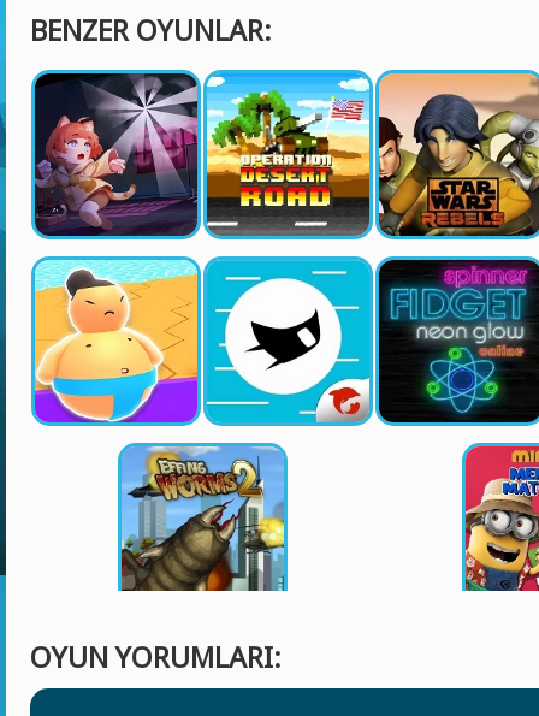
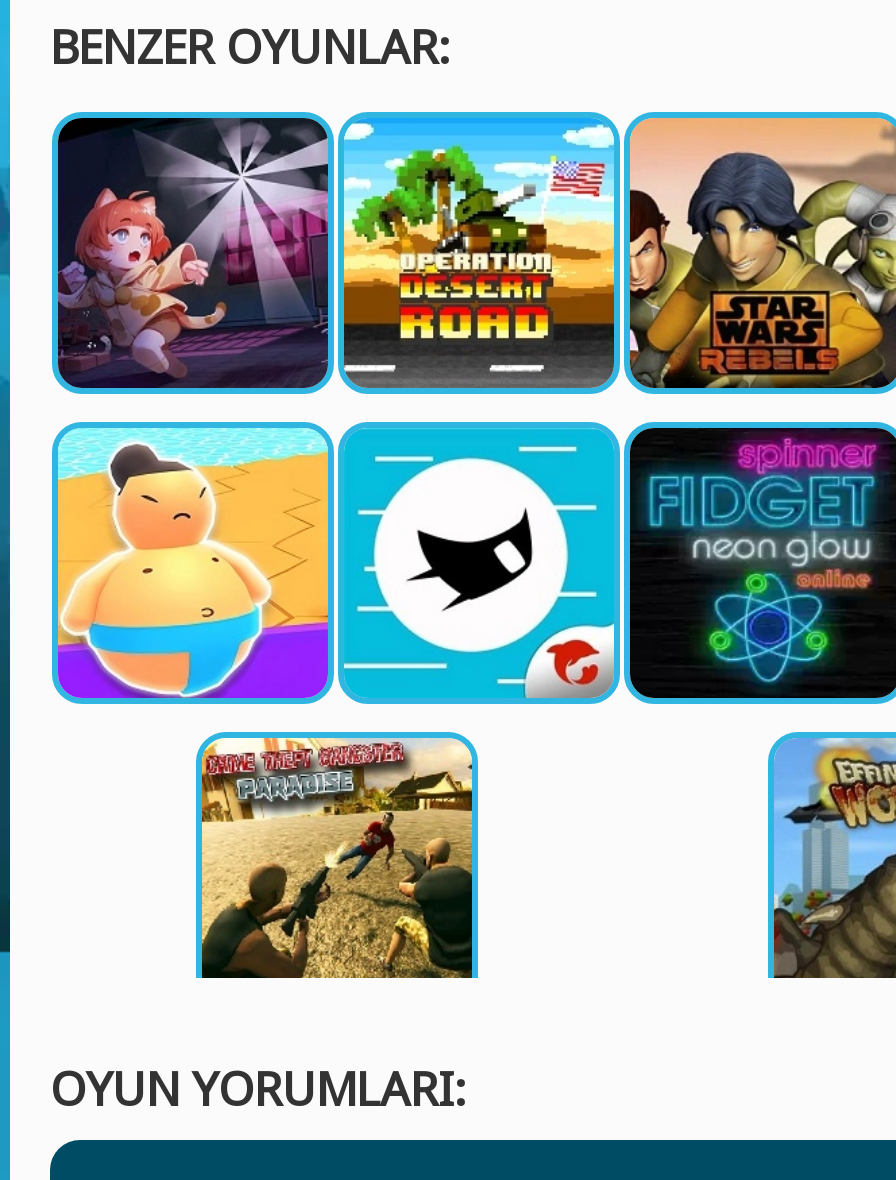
- [image]
+ [image]

- [image]
+ [image]
